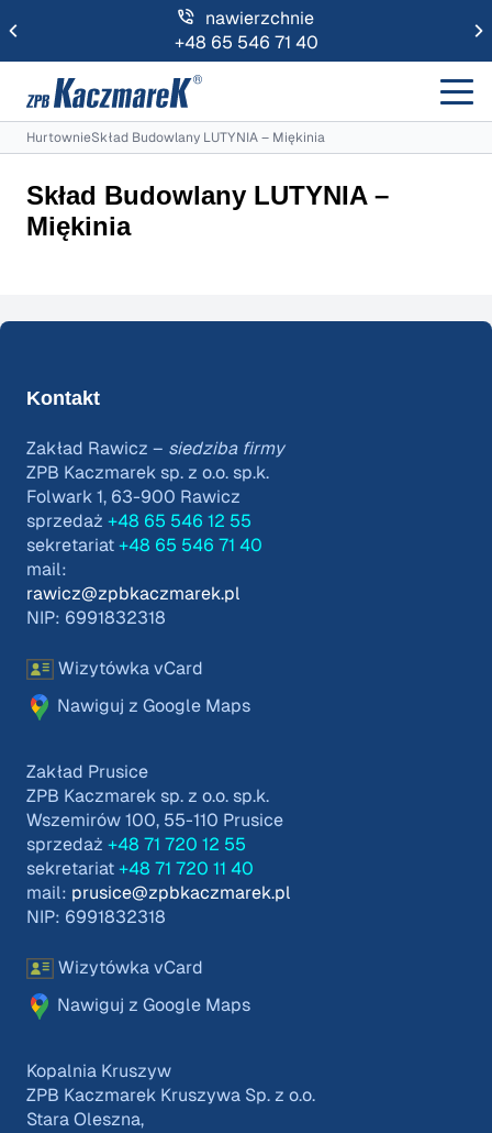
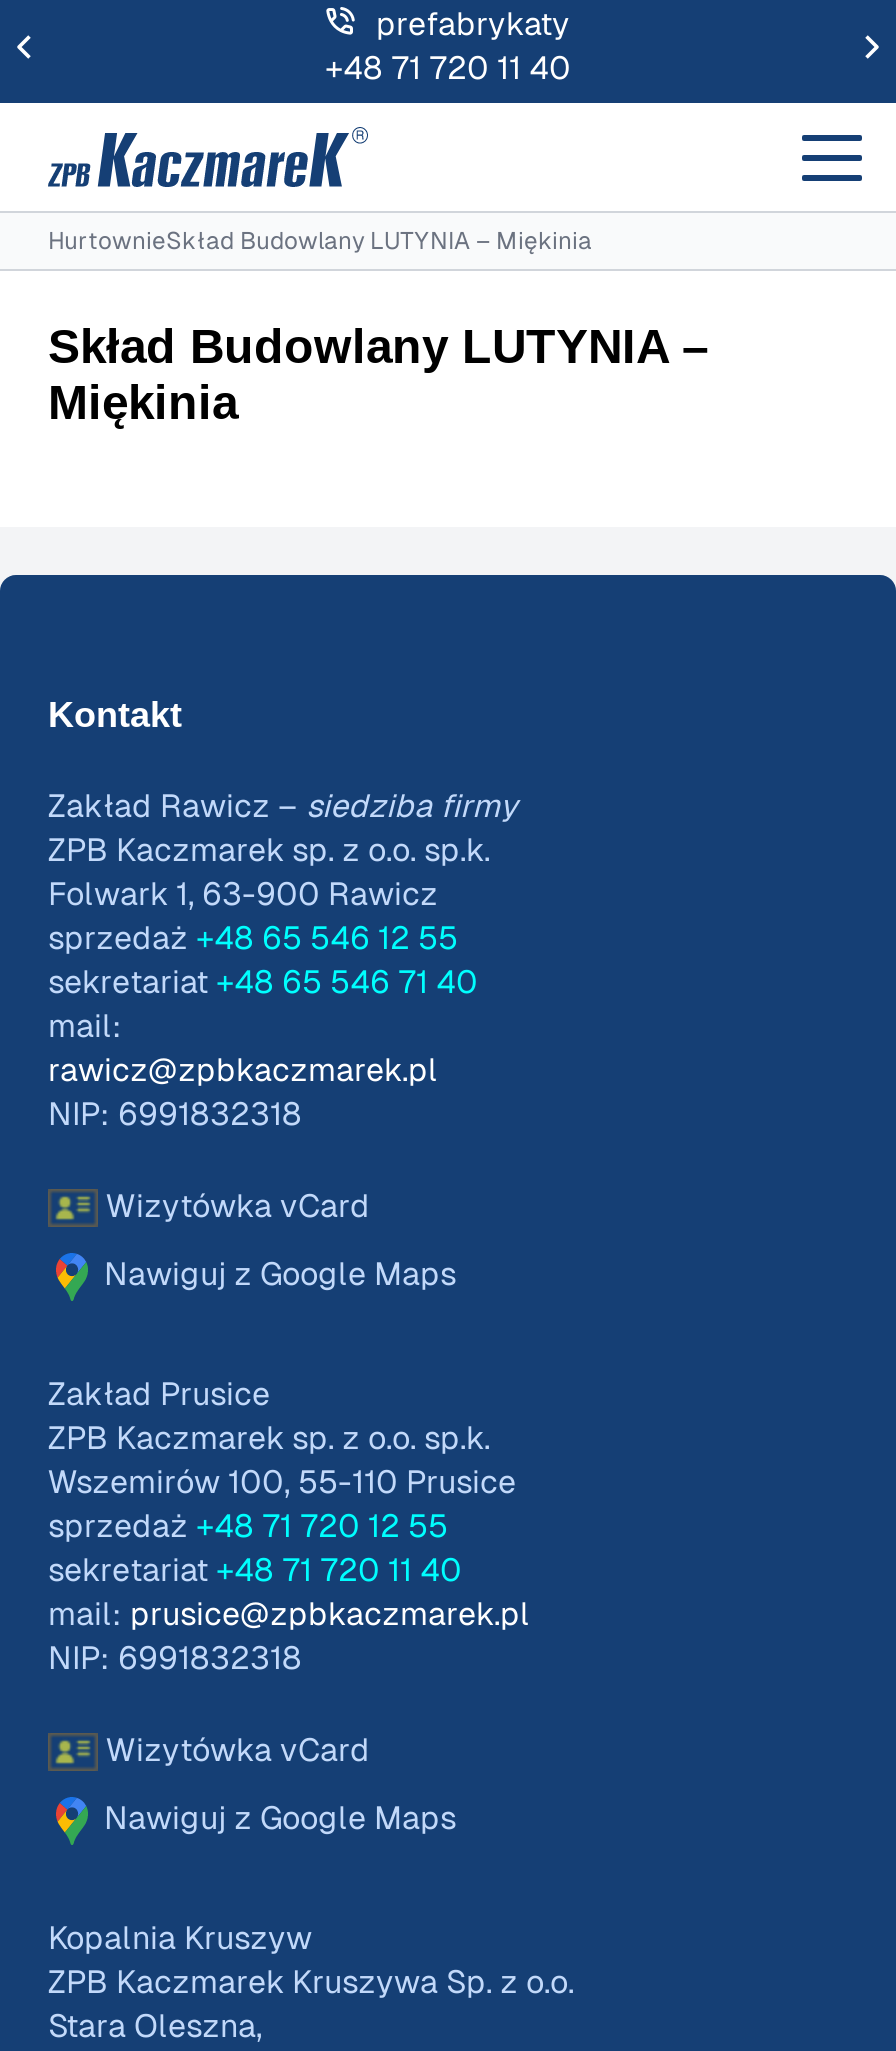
- nawierzchnie
- +48 65 546 71 40
+ prefabrykaty
+ +48 71 720 11 40
